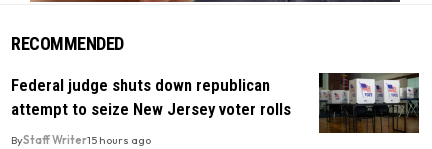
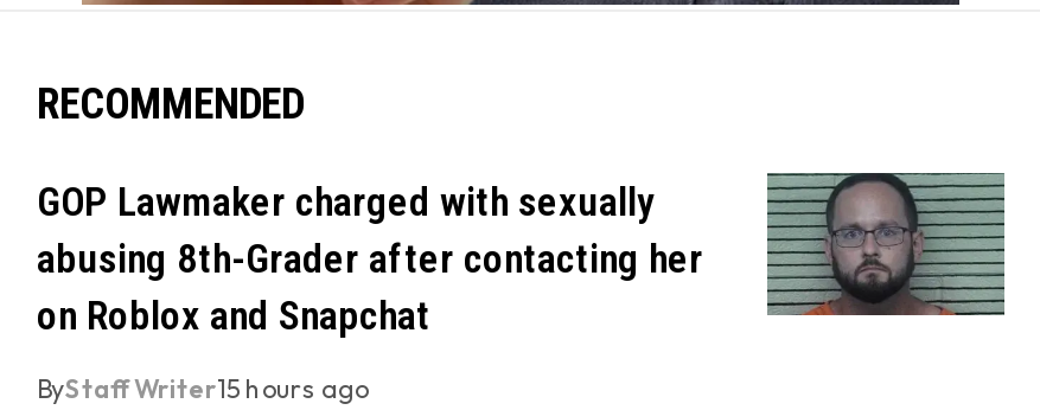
- [image]
- Federal judge shuts down republican
- attempt to seize New Jersey voter rolls
+ [image]
+ GOP Lawmaker charged with sexually
+ abusing 8th-Grader after contacting her
+ on Roblox and Snapchat
